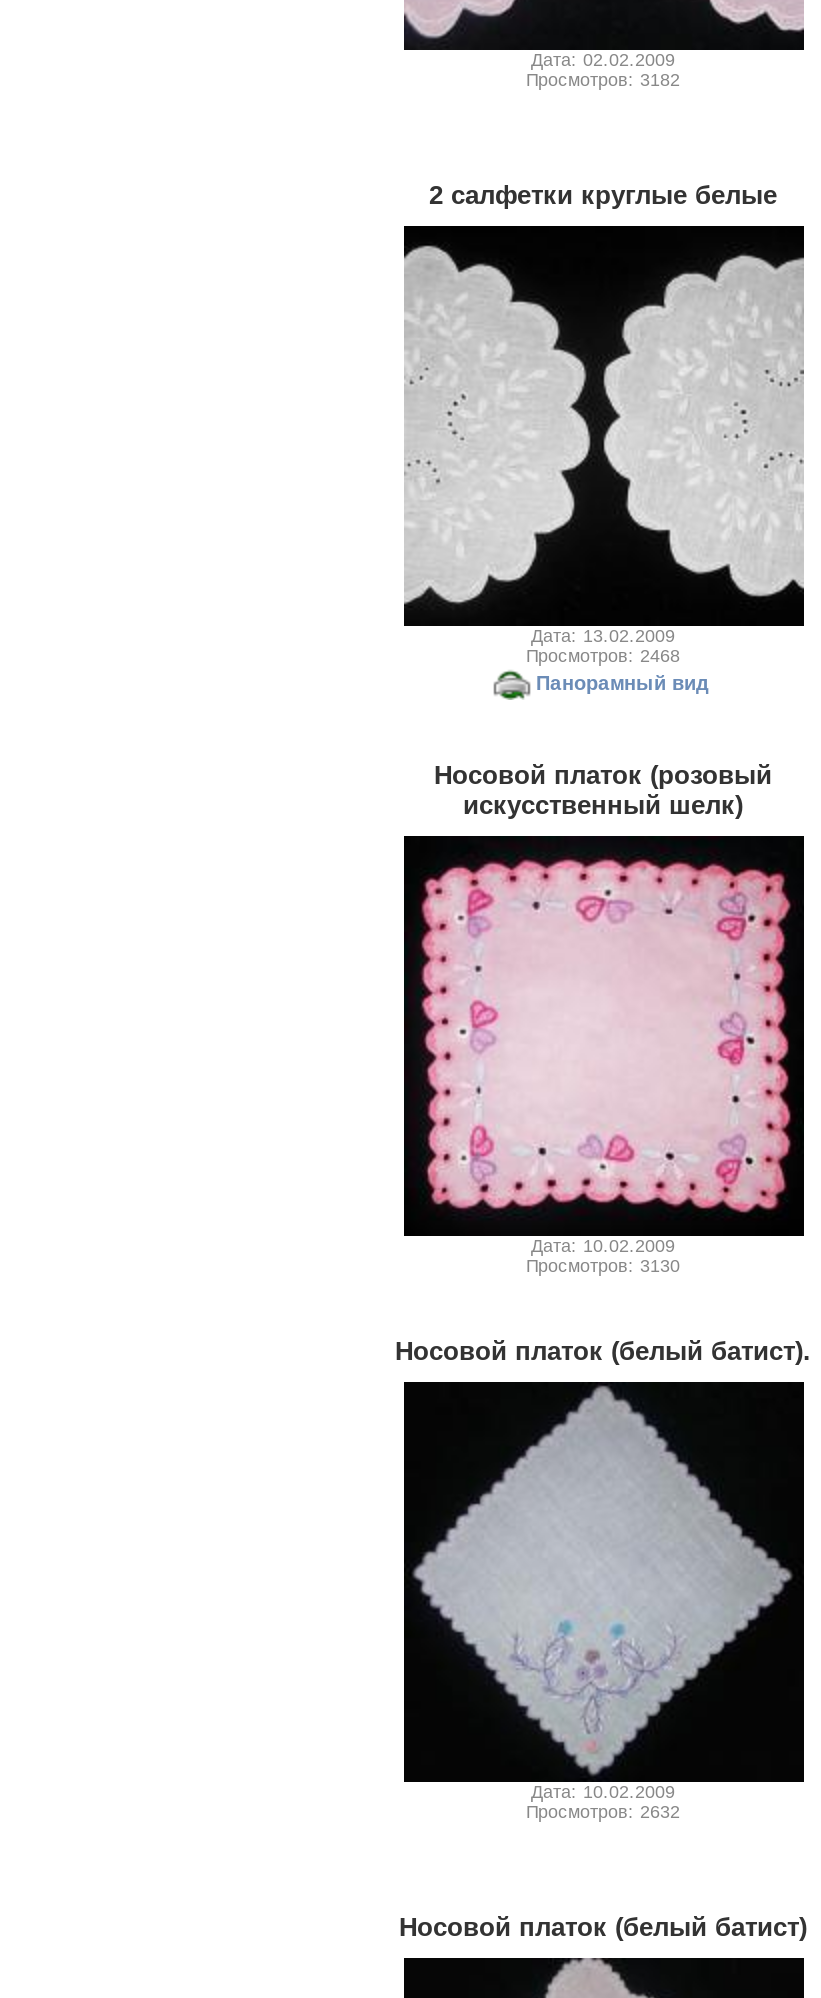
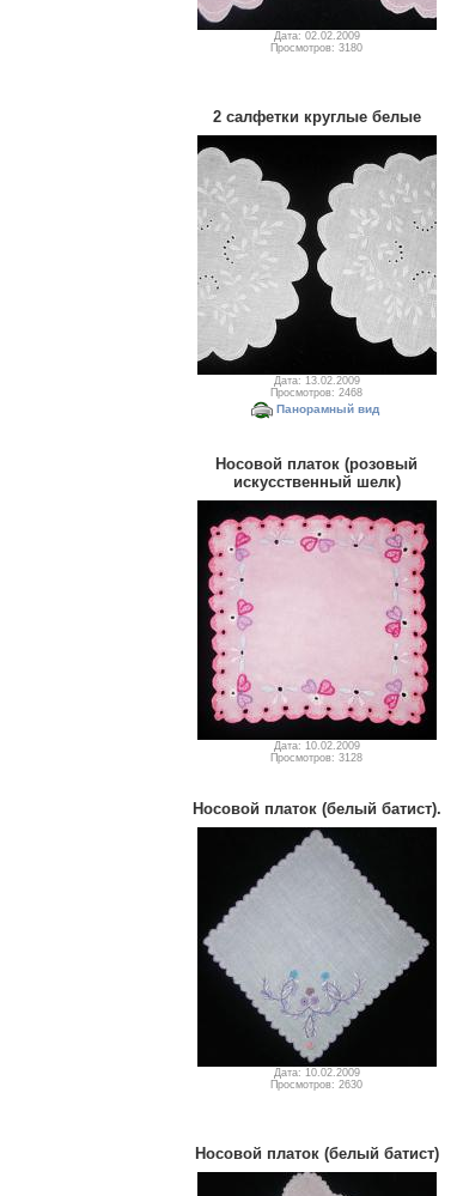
- Просмотров: 3182
+ Просмотров: 3180

- Просмотров: 3130
+ Просмотров: 3128

- Просмотров: 2632
+ Просмотров: 2630
